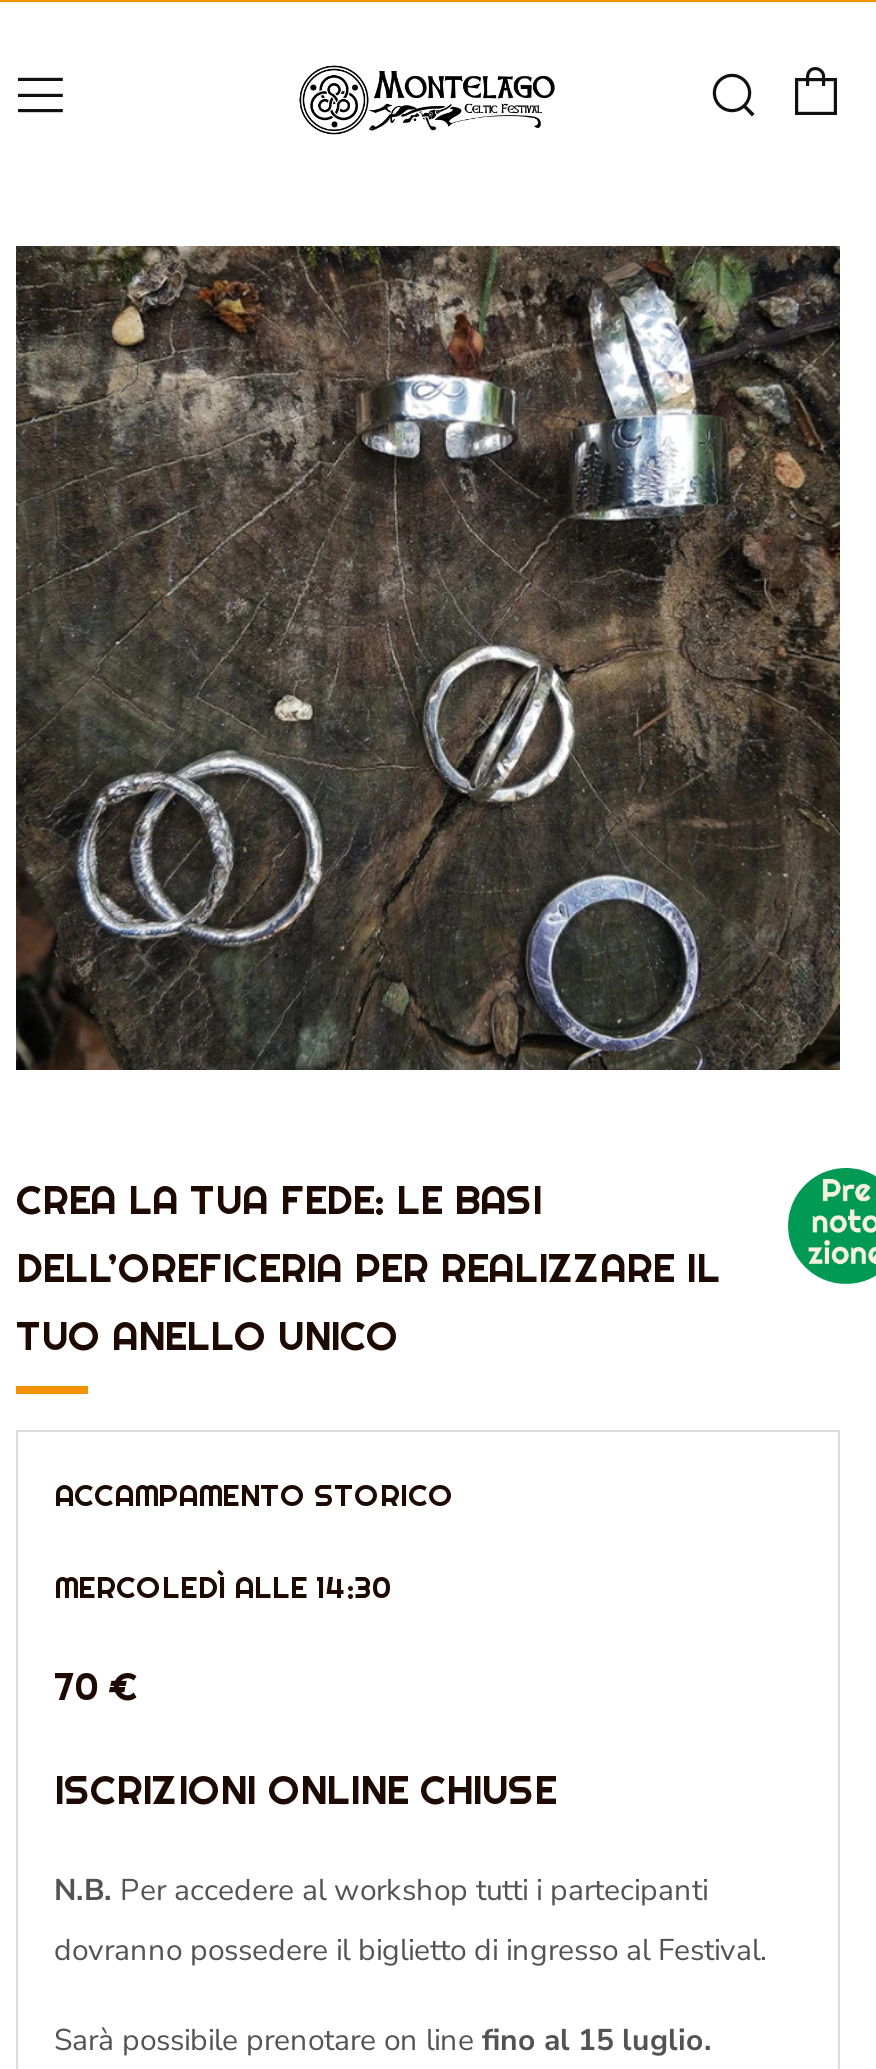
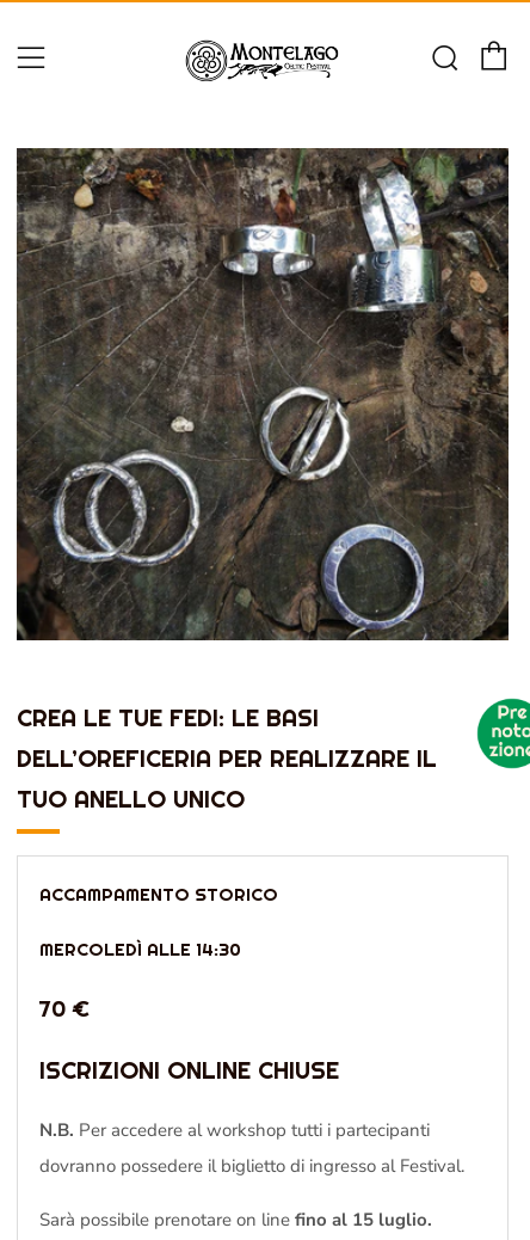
- CREA LA TUA FEDE: LE BASI
+ CREA LE TUE FEDI: LE BASI
